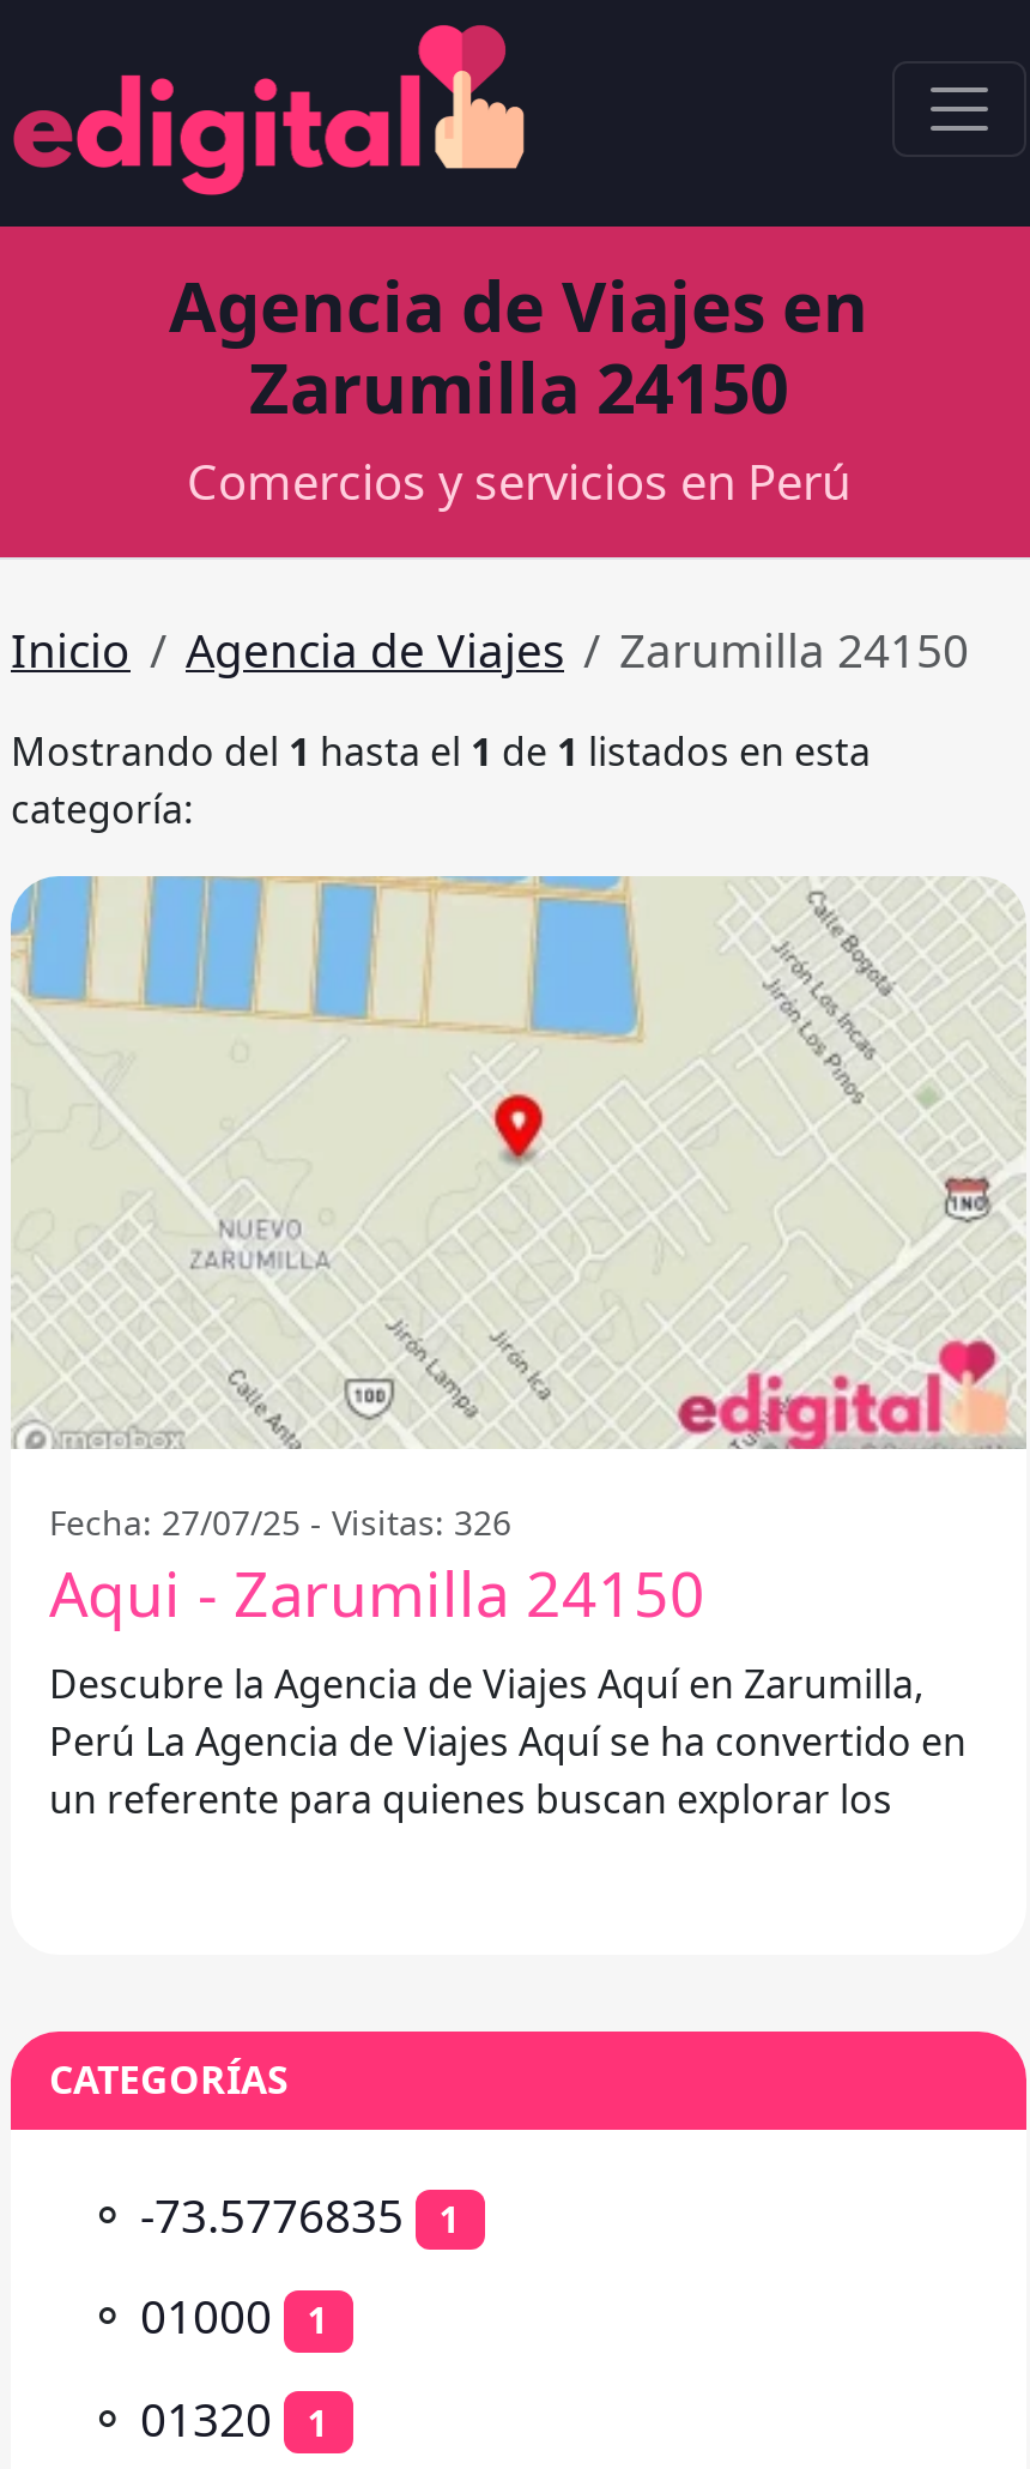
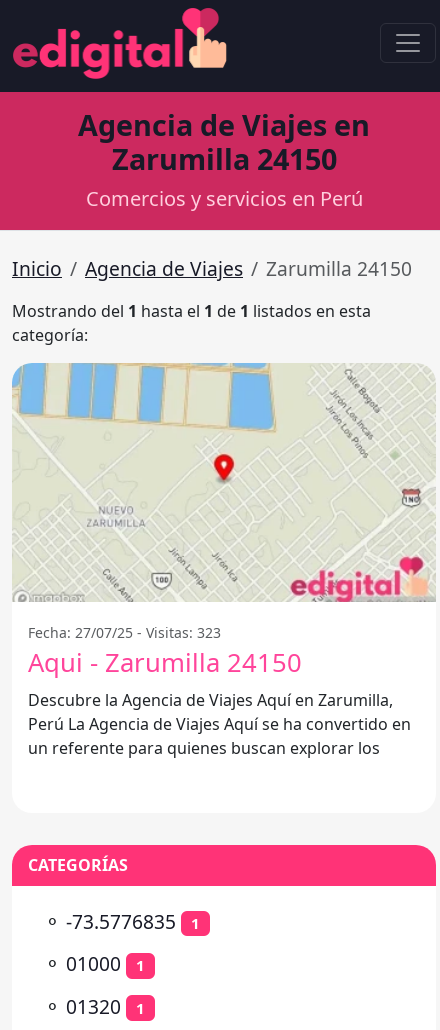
- Fecha: 27/07/25 - Visitas: 326
+ Fecha: 27/07/25 - Visitas: 323
